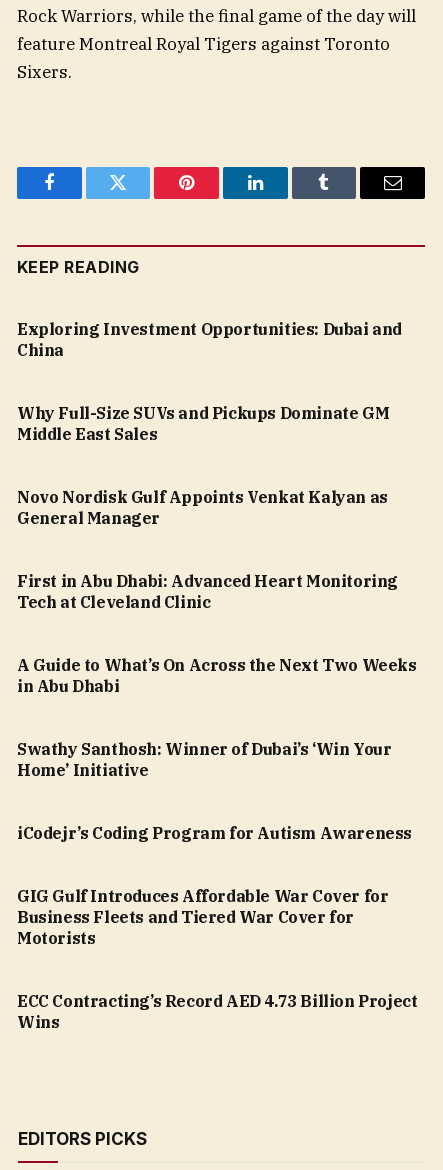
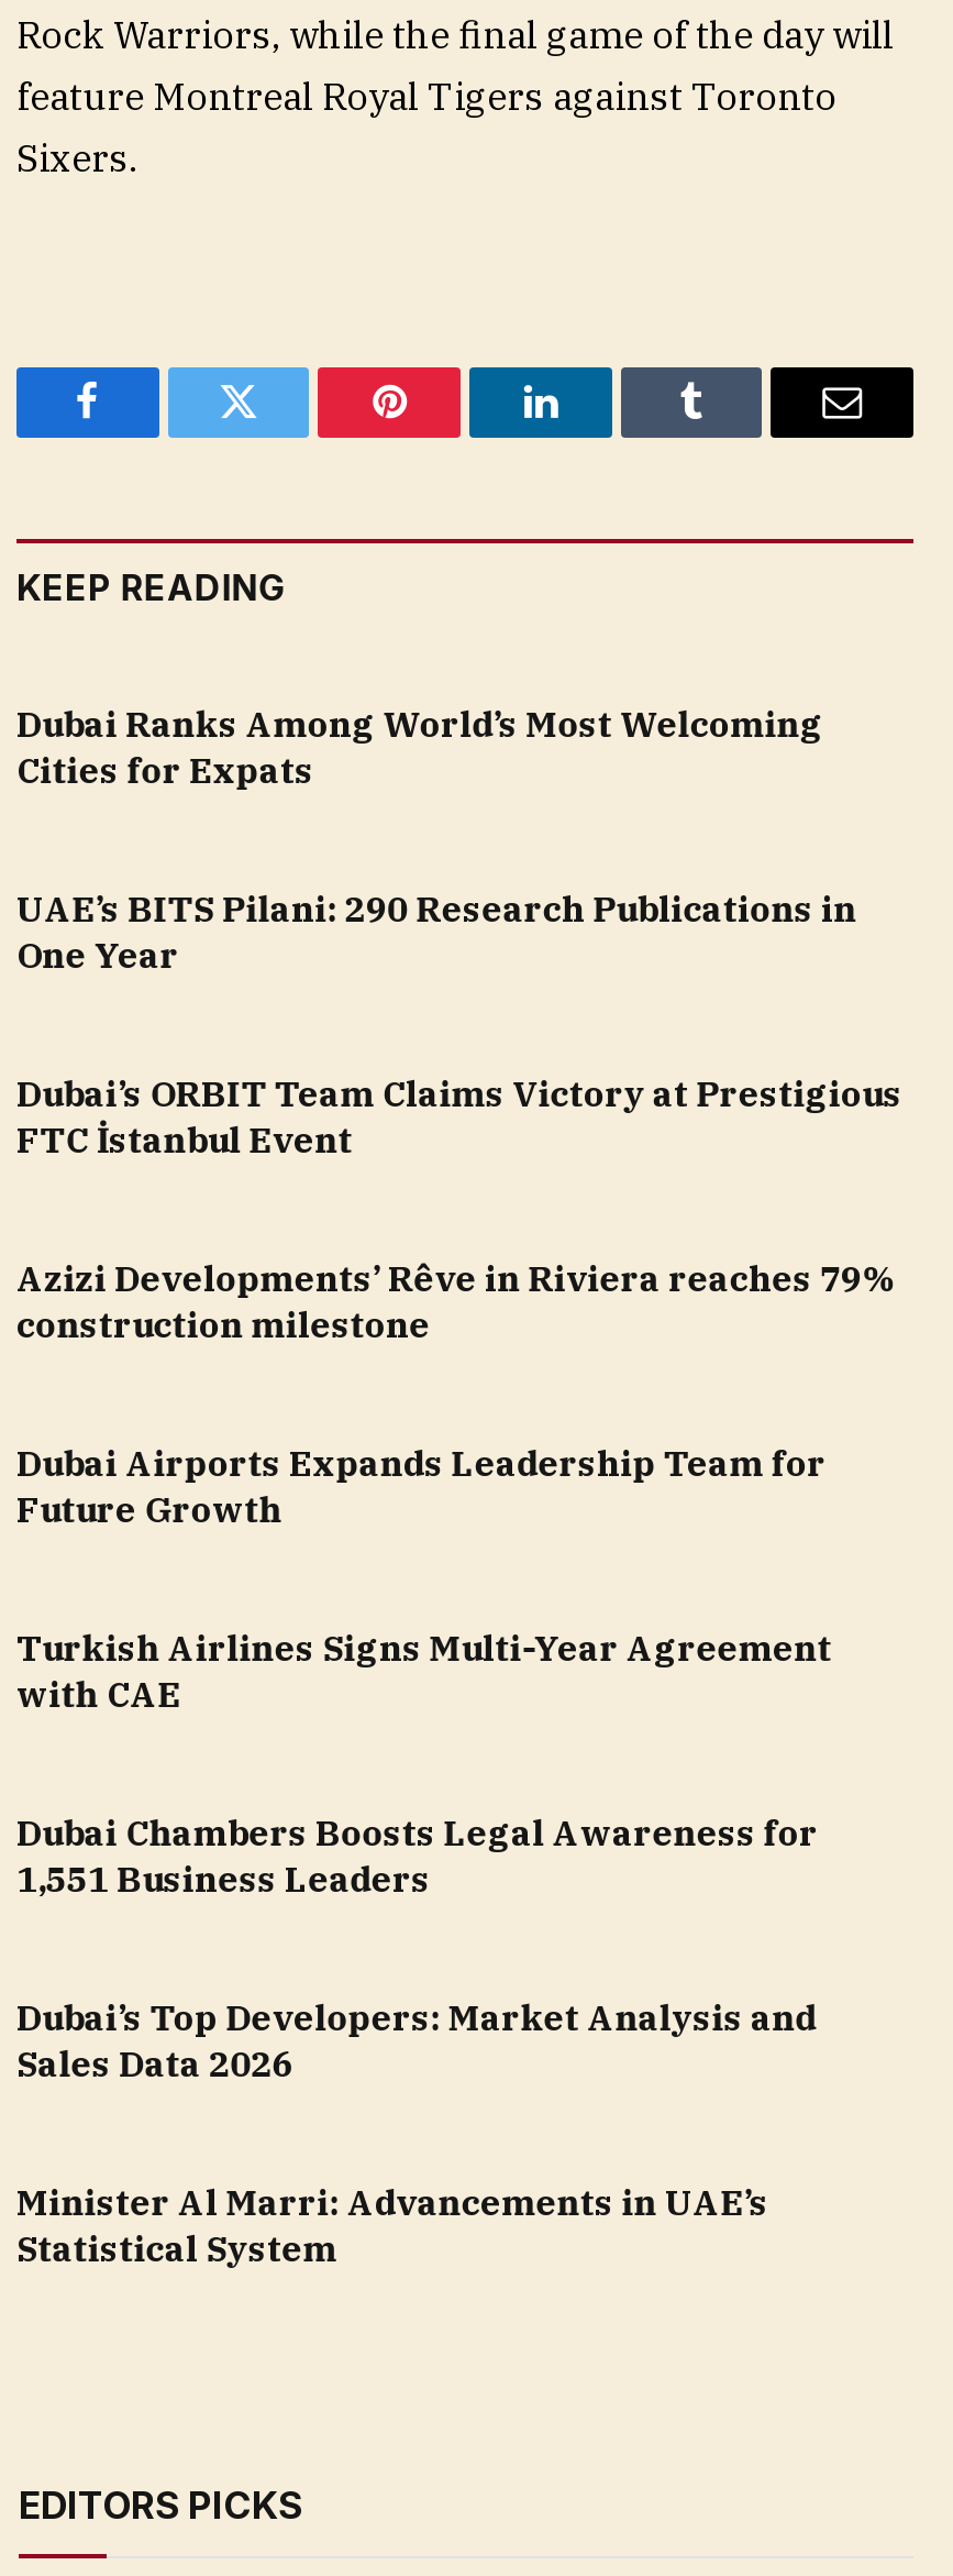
- Exploring Investment Opportunities: Dubai and
- China
+ Dubai Ranks Among World’s Most Welcoming
+ Cities for Expats

- Why Full-Size SUVs and Pickups Dominate GM
- Middle East Sales
+ UAE’s BITS Pilani: 290 Research Publications in
+ One Year

- Novo Nordisk Gulf Appoints Venkat Kalyan as
- General Manager
+ Dubai’s ORBIT Team Claims Victory at Prestigious
+ FTC İstanbul Event

- First in Abu Dhabi: Advanced Heart Monitoring
- Tech at Cleveland Clinic
+ Azizi Developments’ Rêve in Riviera reaches 79%
+ construction milestone

- A Guide to What’s On Across the Next Two Weeks
- in Abu Dhabi
+ Dubai Airports Expands Leadership Team for
+ Future Growth

- Swathy Santhosh: Winner of Dubai’s ‘Win Your
- Home’ Initiative
+ Turkish Airlines Signs Multi-Year Agreement
+ with CAE

- iCodejr’s Coding Program for Autism Awareness
+ Dubai Chambers Boosts Legal Awareness for
+ 1,551 Business Leaders

- GIG Gulf Introduces Affordable War Cover for
- Business Fleets and Tiered War Cover for
- Motorists
+ Dubai’s Top Developers: Market Analysis and
+ Sales Data 2026

- ECC Contracting’s Record AED 4.73 Billion Project
- Wins
+ Minister Al Marri: Advancements in UAE’s
+ Statistical System
